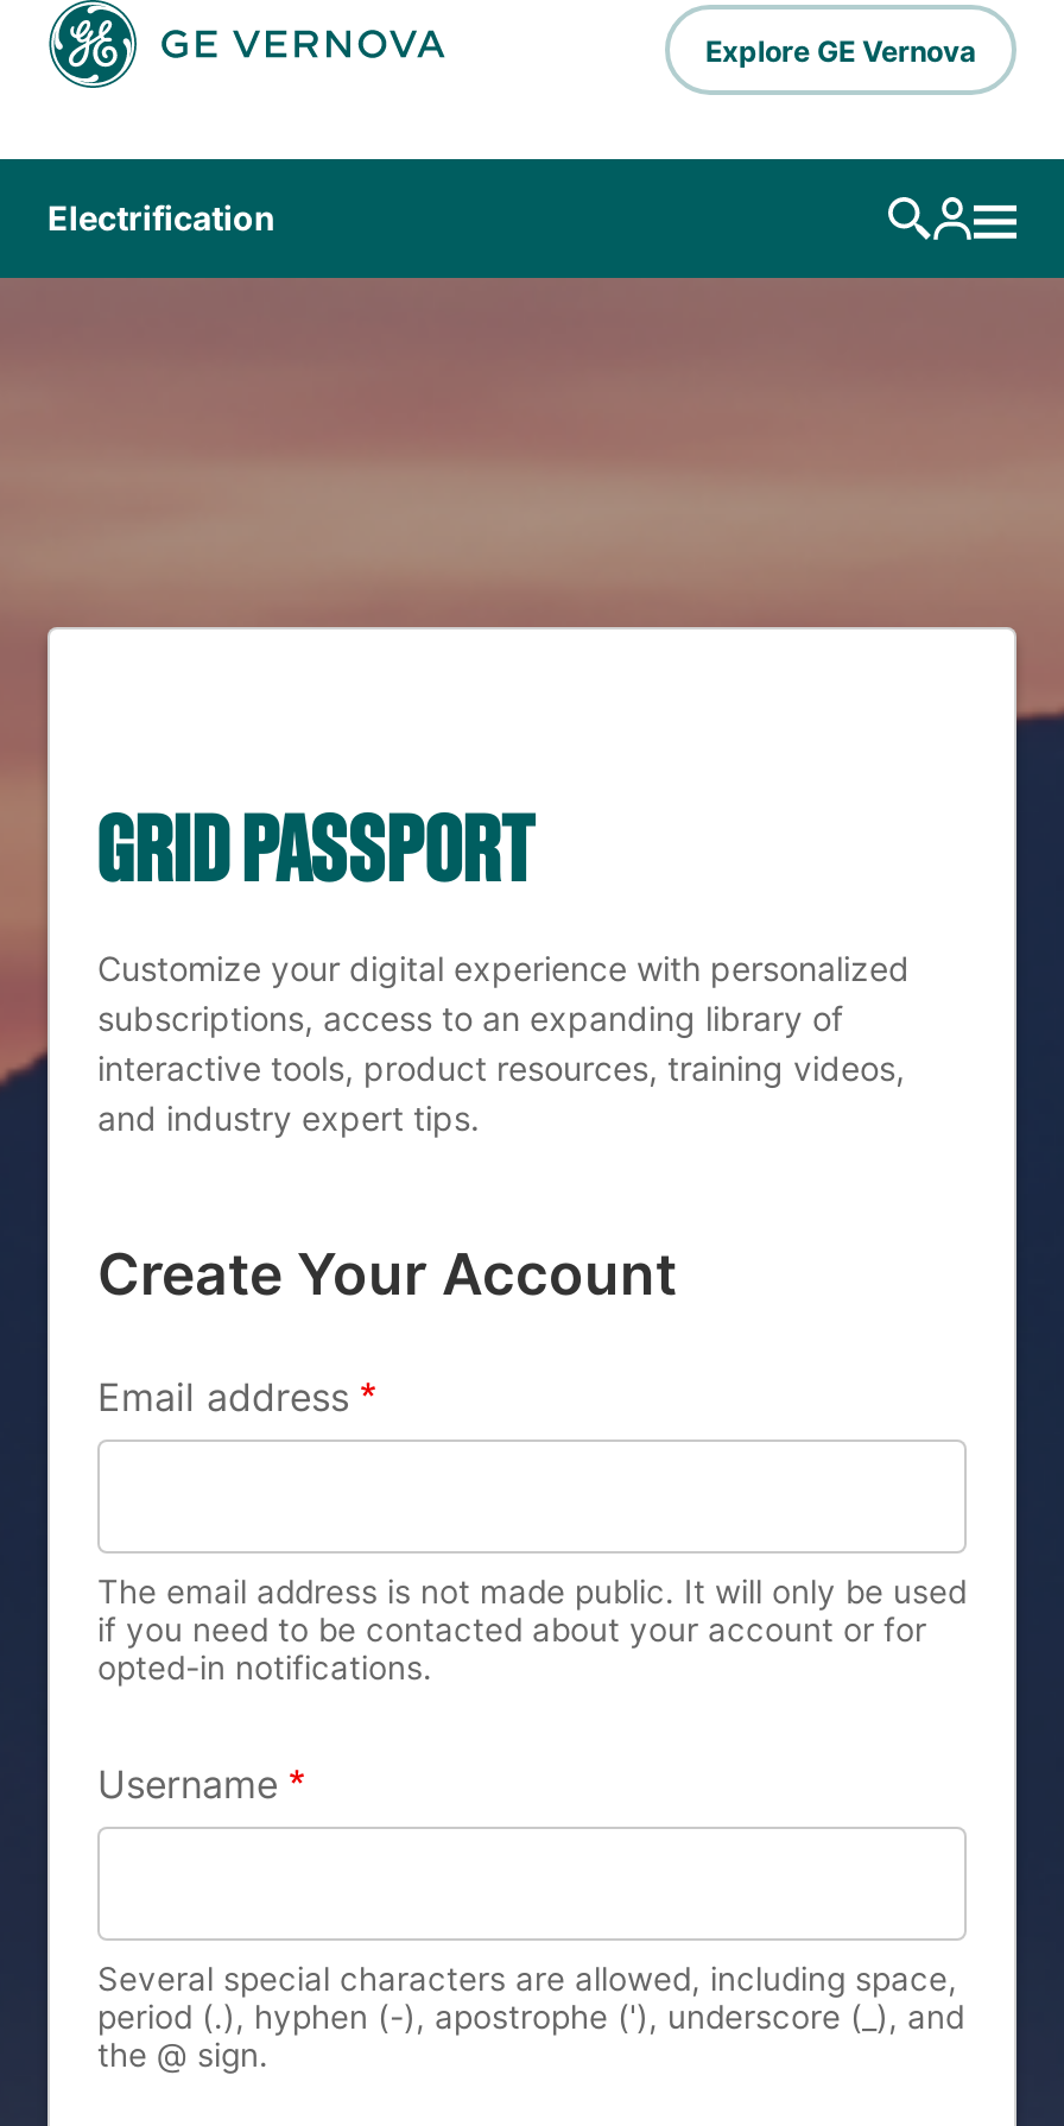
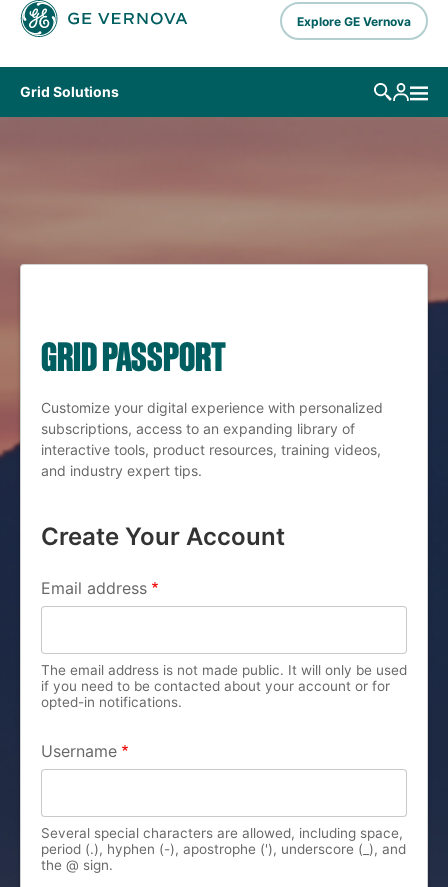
- Electrification
+ Grid Solutions
